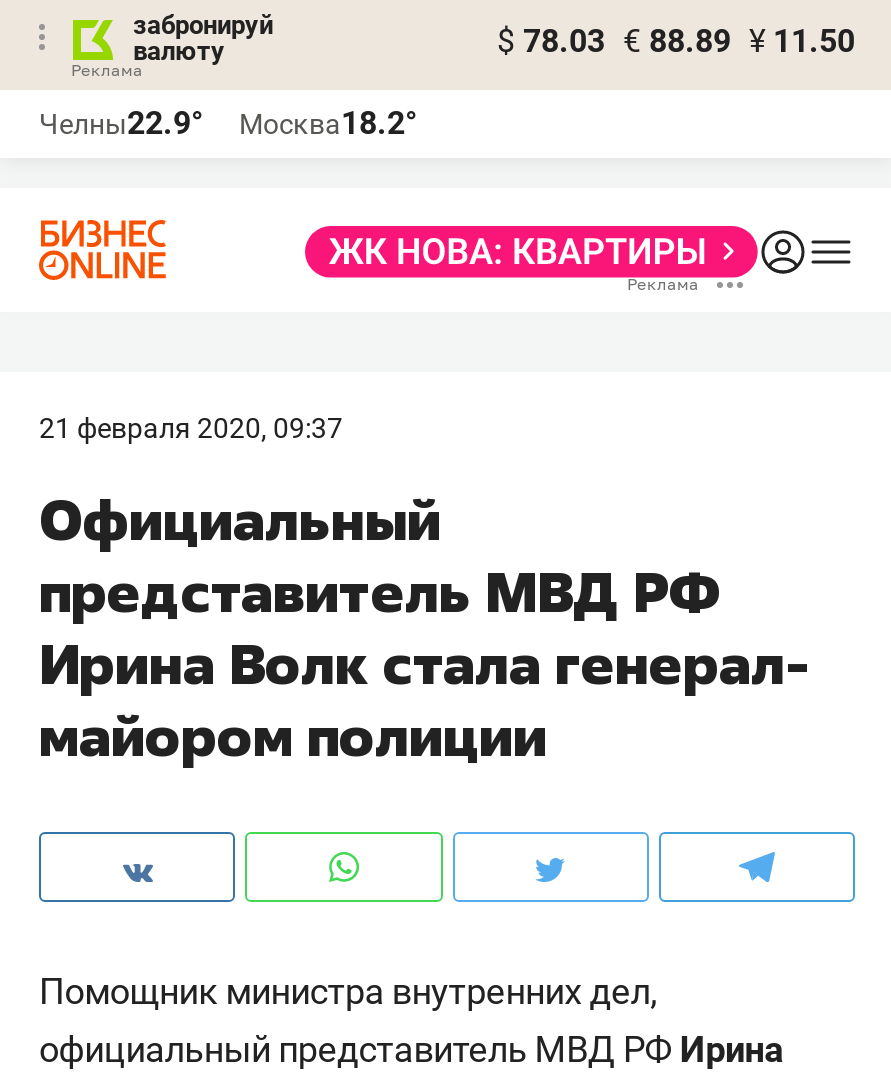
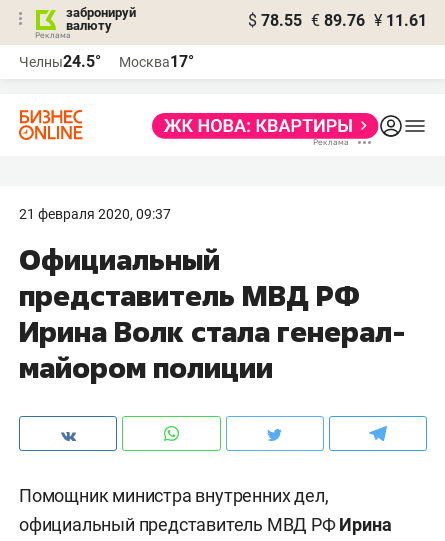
- $ 78.03 € 88.89 ¥ 11.50
+ $ 78.55 € 89.76 ¥ 11.61

- Челны22.9°
+ Челны24.5°

- Москва18.2°
+ Москва17°
